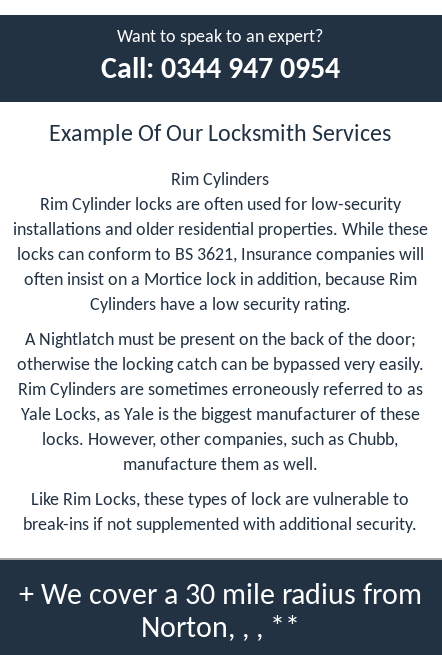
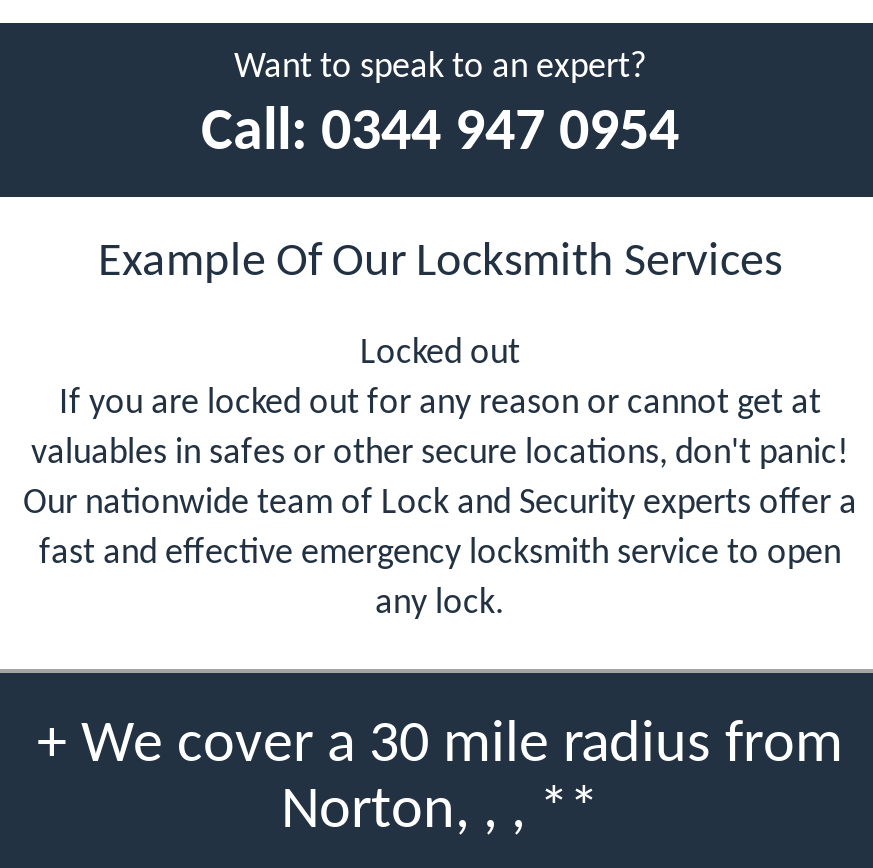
- Rim Cylinders
- Rim Cylinder locks are often used for low-security
- installations and older residential properties. While these
- locks can conform to BS 3621, Insurance companies will
- often insist on a Mortice lock in addition, because Rim
- Cylinders have a low security rating.
- A Nightlatch must be present on the back of the door;
- otherwise the locking catch can be bypassed very easily.
- Rim Cylinders are sometimes erroneously referred to as
- Yale Locks, as Yale is the biggest manufacturer of these
- locks. However, other companies, such as Chubb,
- manufacture them as well.
- Like Rim Locks, these types of lock are vulnerable to
- break-ins if not supplemented with additional security.
+ Locked out
+ If you are locked out for any reason or cannot get at
+ valuables in safes or other secure locations, don't panic!
+ Our nationwide team of Lock and Security experts offer a
+ fast and effective emergency locksmith service to open
+ any lock.
